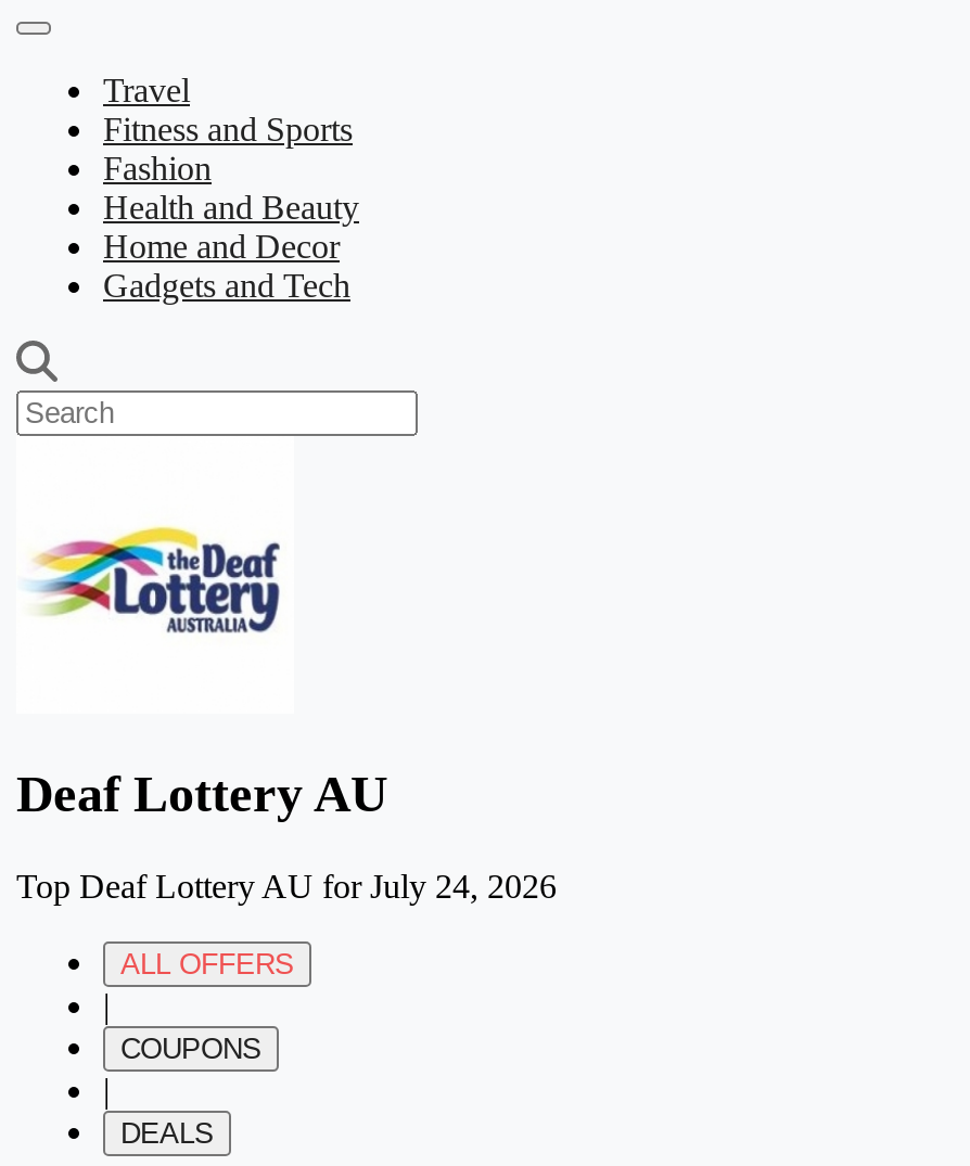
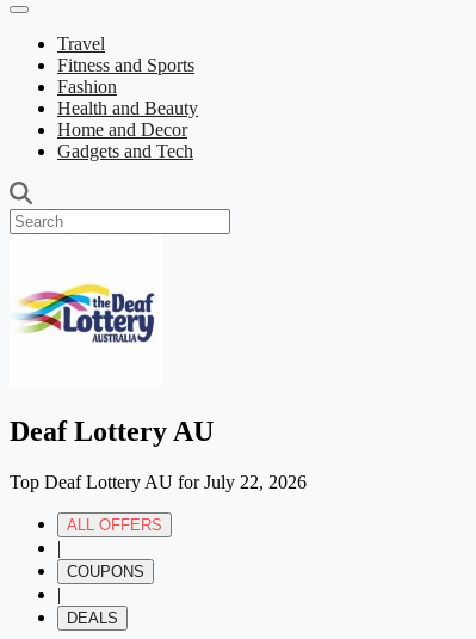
- Top Deaf Lottery AU for July 24, 2026
+ Top Deaf Lottery AU for July 22, 2026
